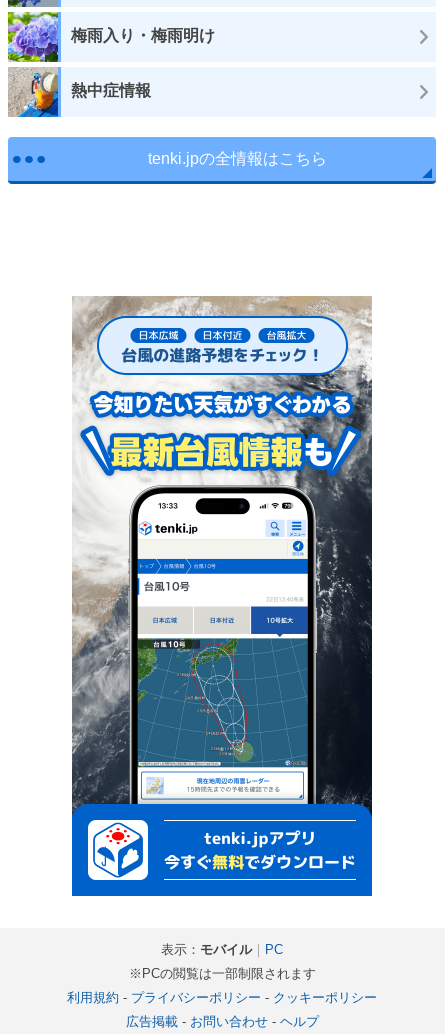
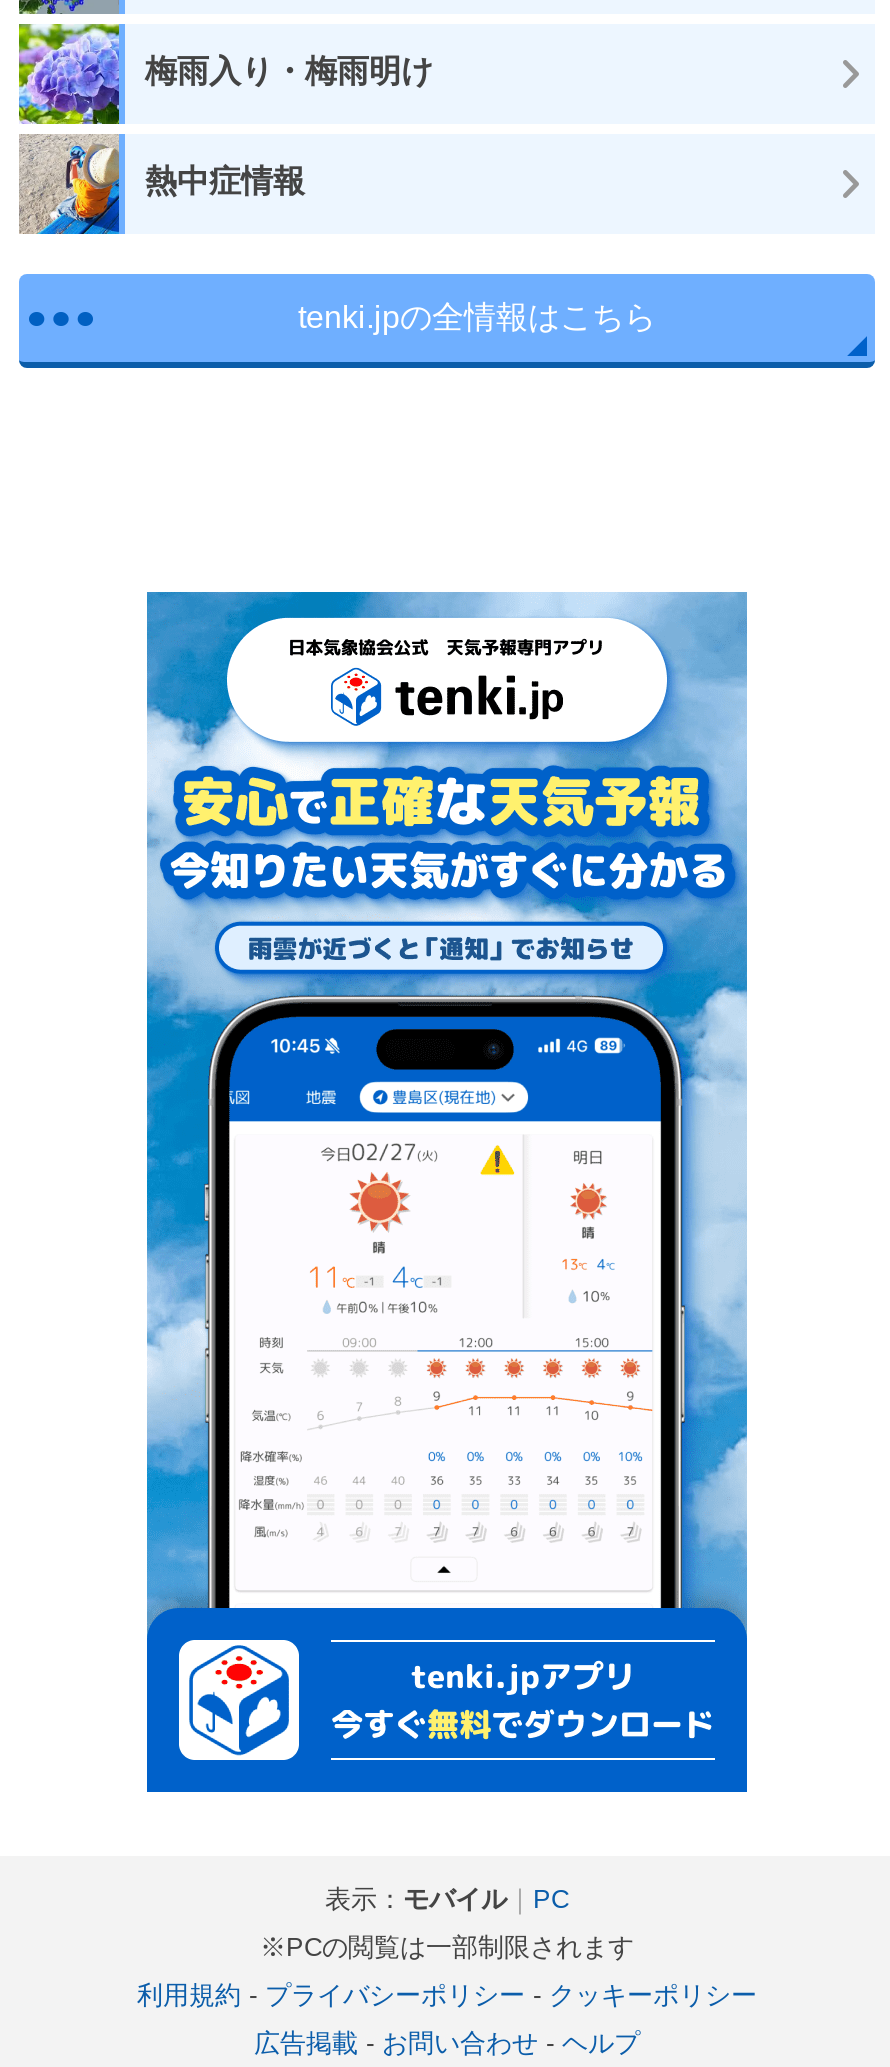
- [image]
+ [image]
